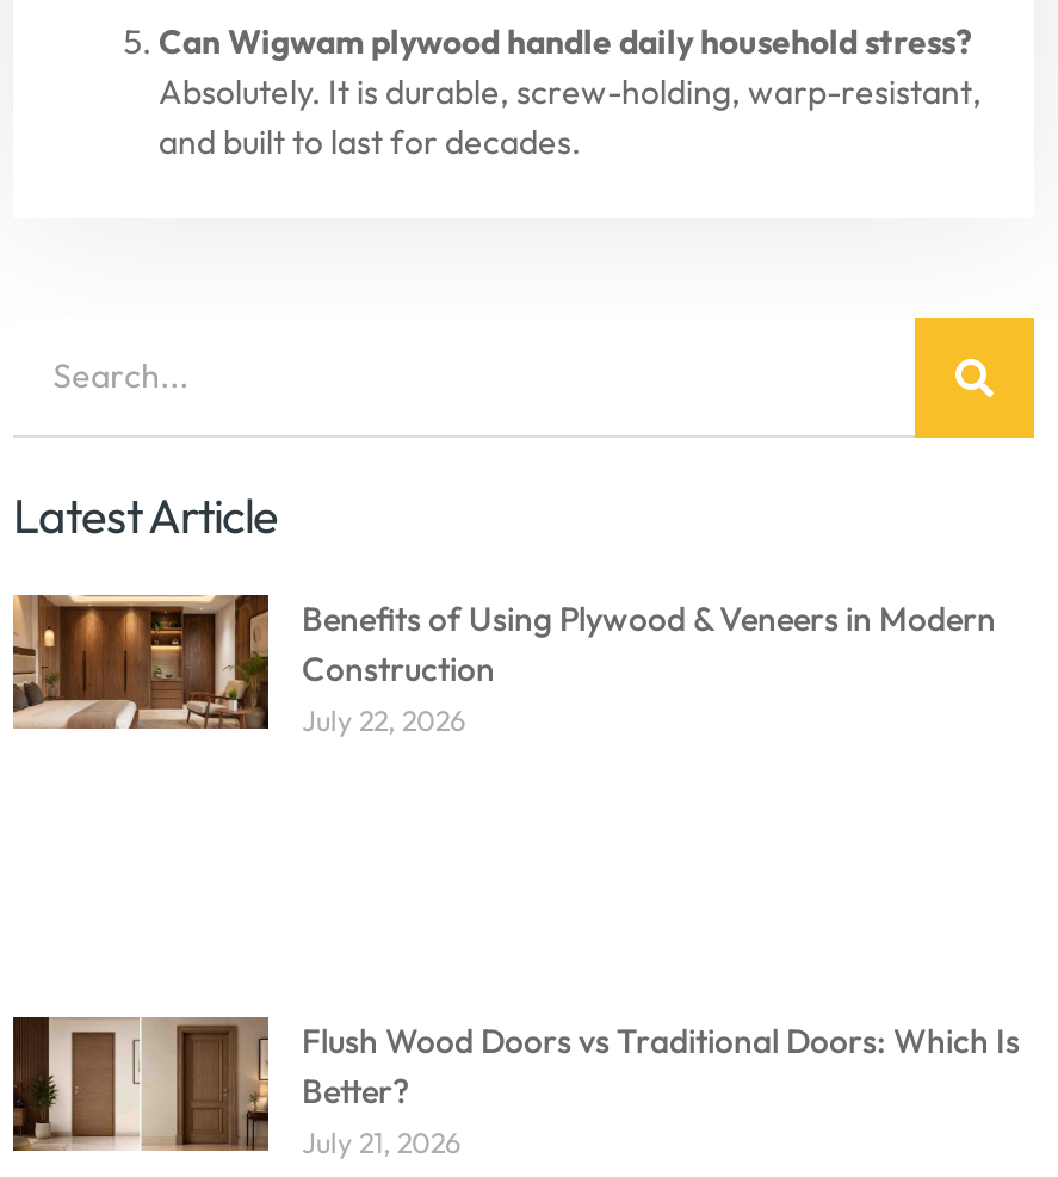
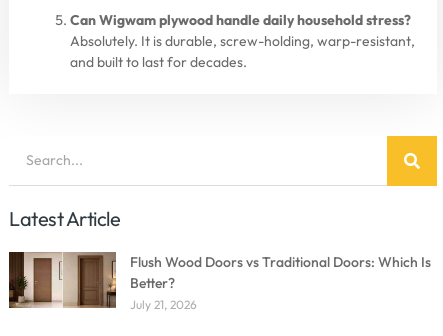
- [image]
- Benefits of Using Plywood & Veneers in Modern
- Construction
- July 22, 2026
